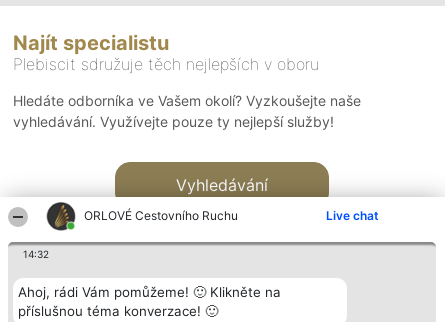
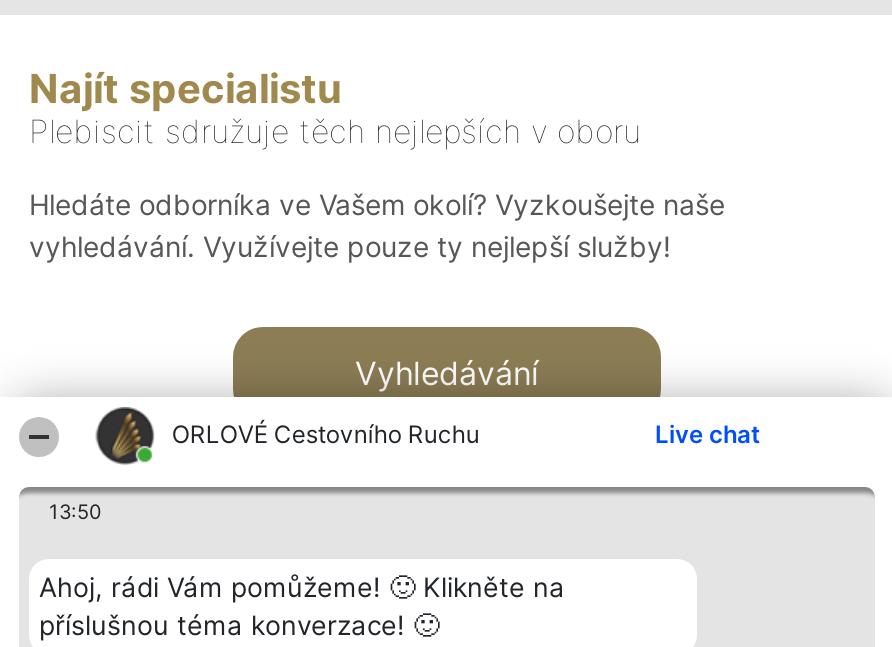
- 14:32
+ 13:50
